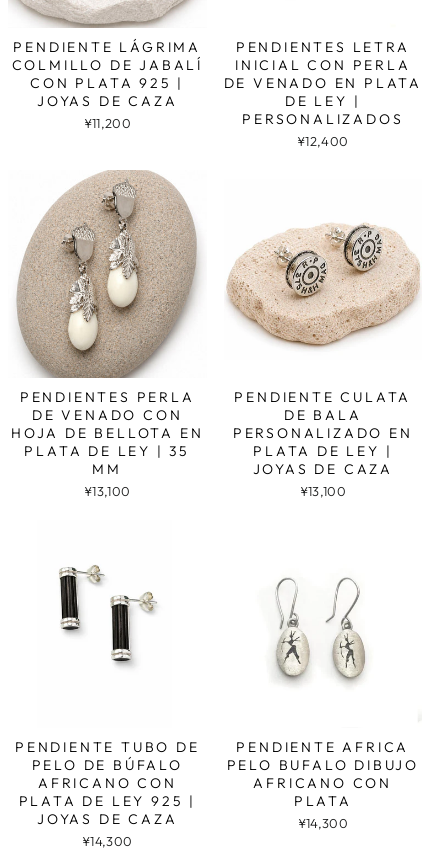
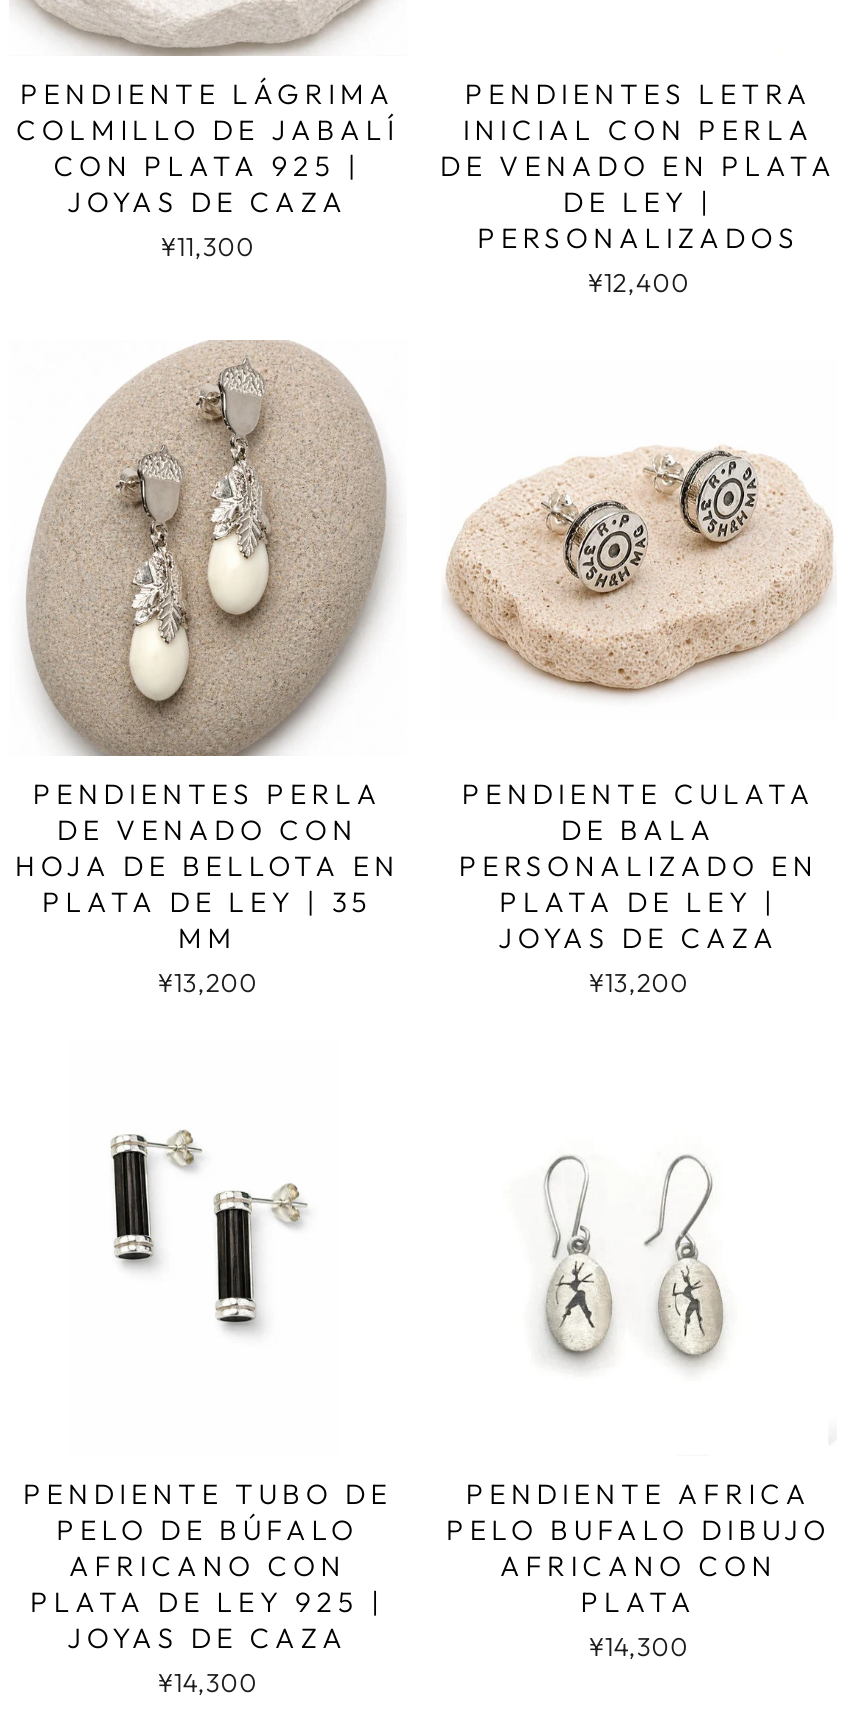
- ¥11,200
+ ¥11,300

- ¥13,100
+ ¥13,200

- ¥13,100
+ ¥13,200
